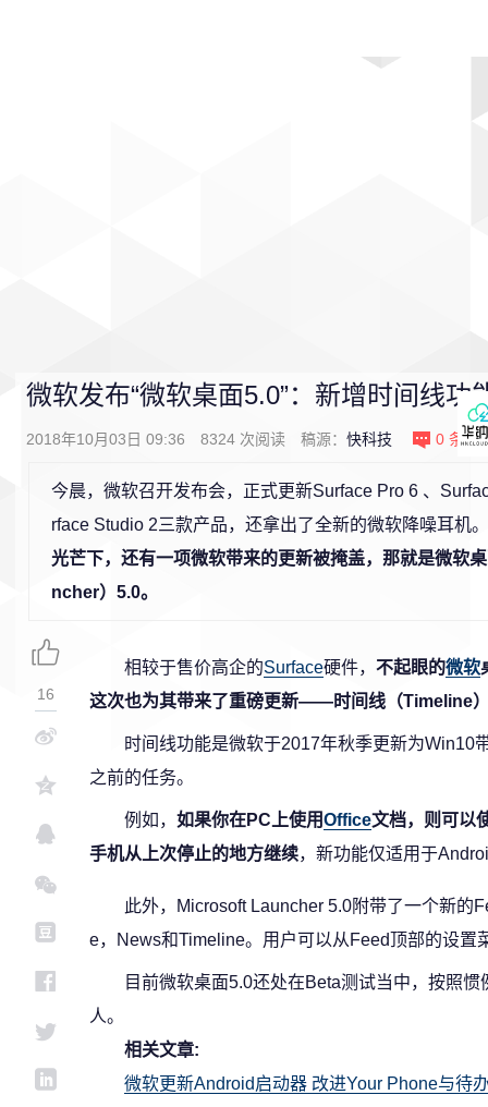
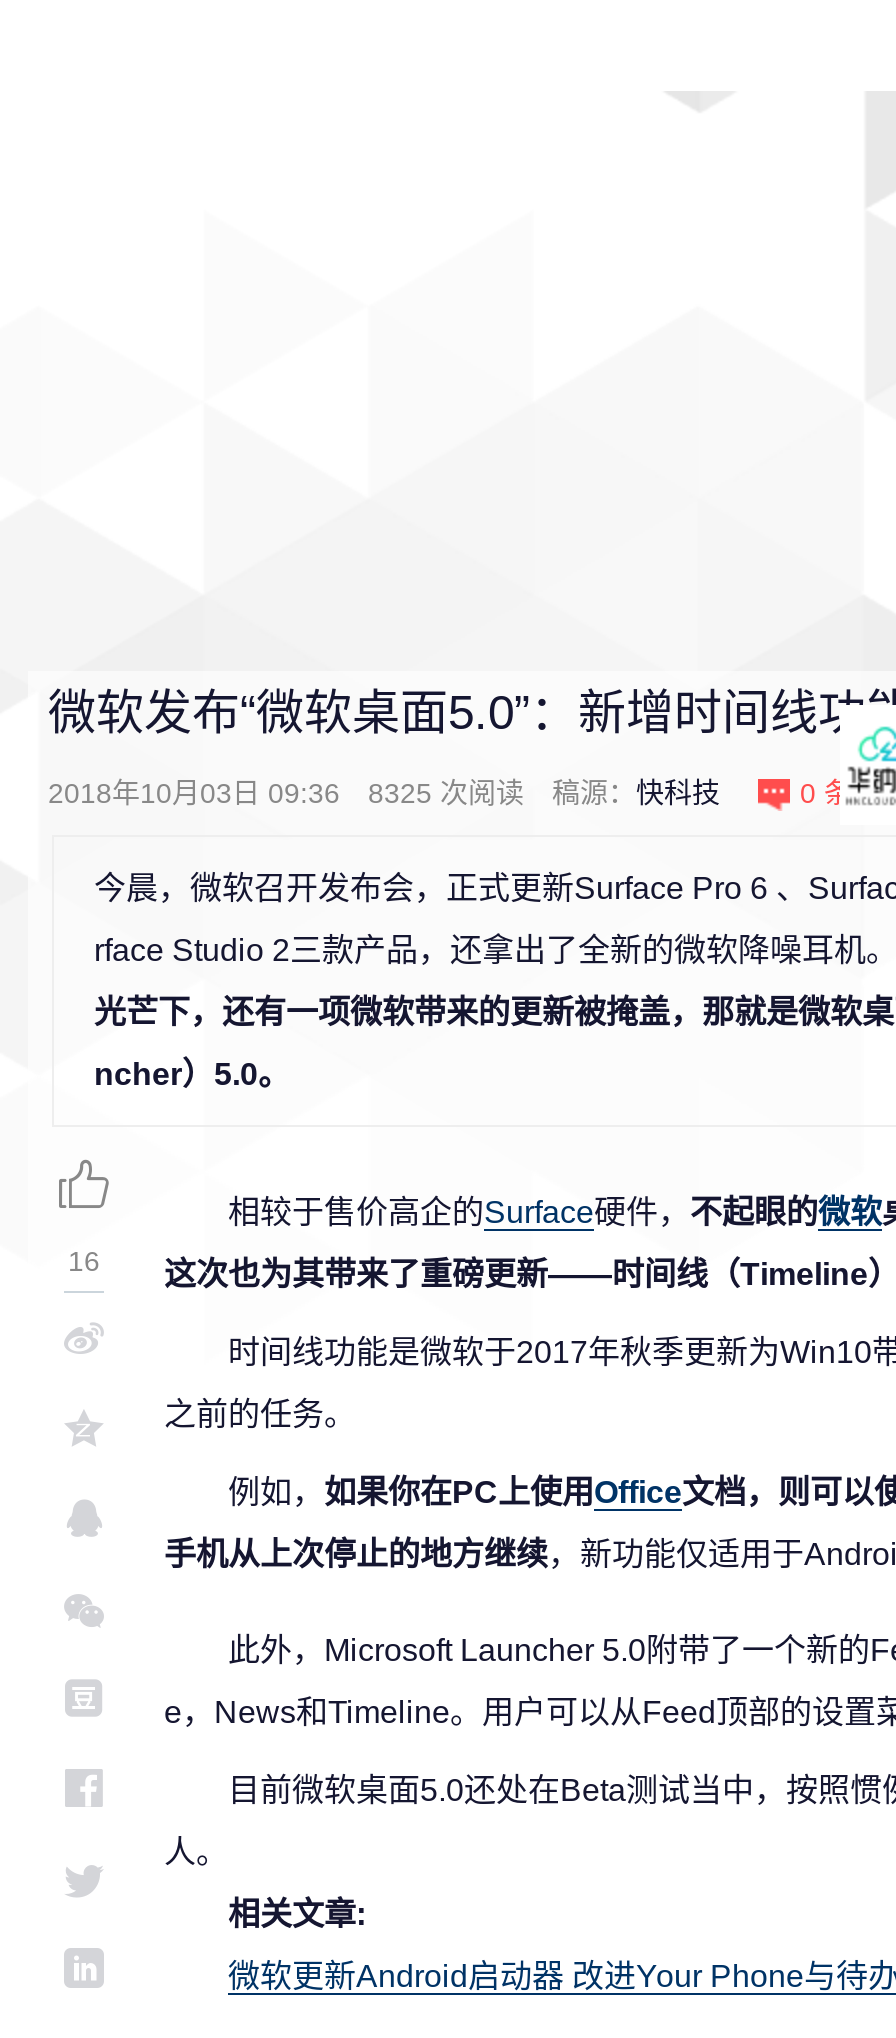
- 2018年10月03日 09:36 8324次阅读 稿源：快科技
+ 2018年10月03日 09:36 8325次阅读 稿源：快科技
